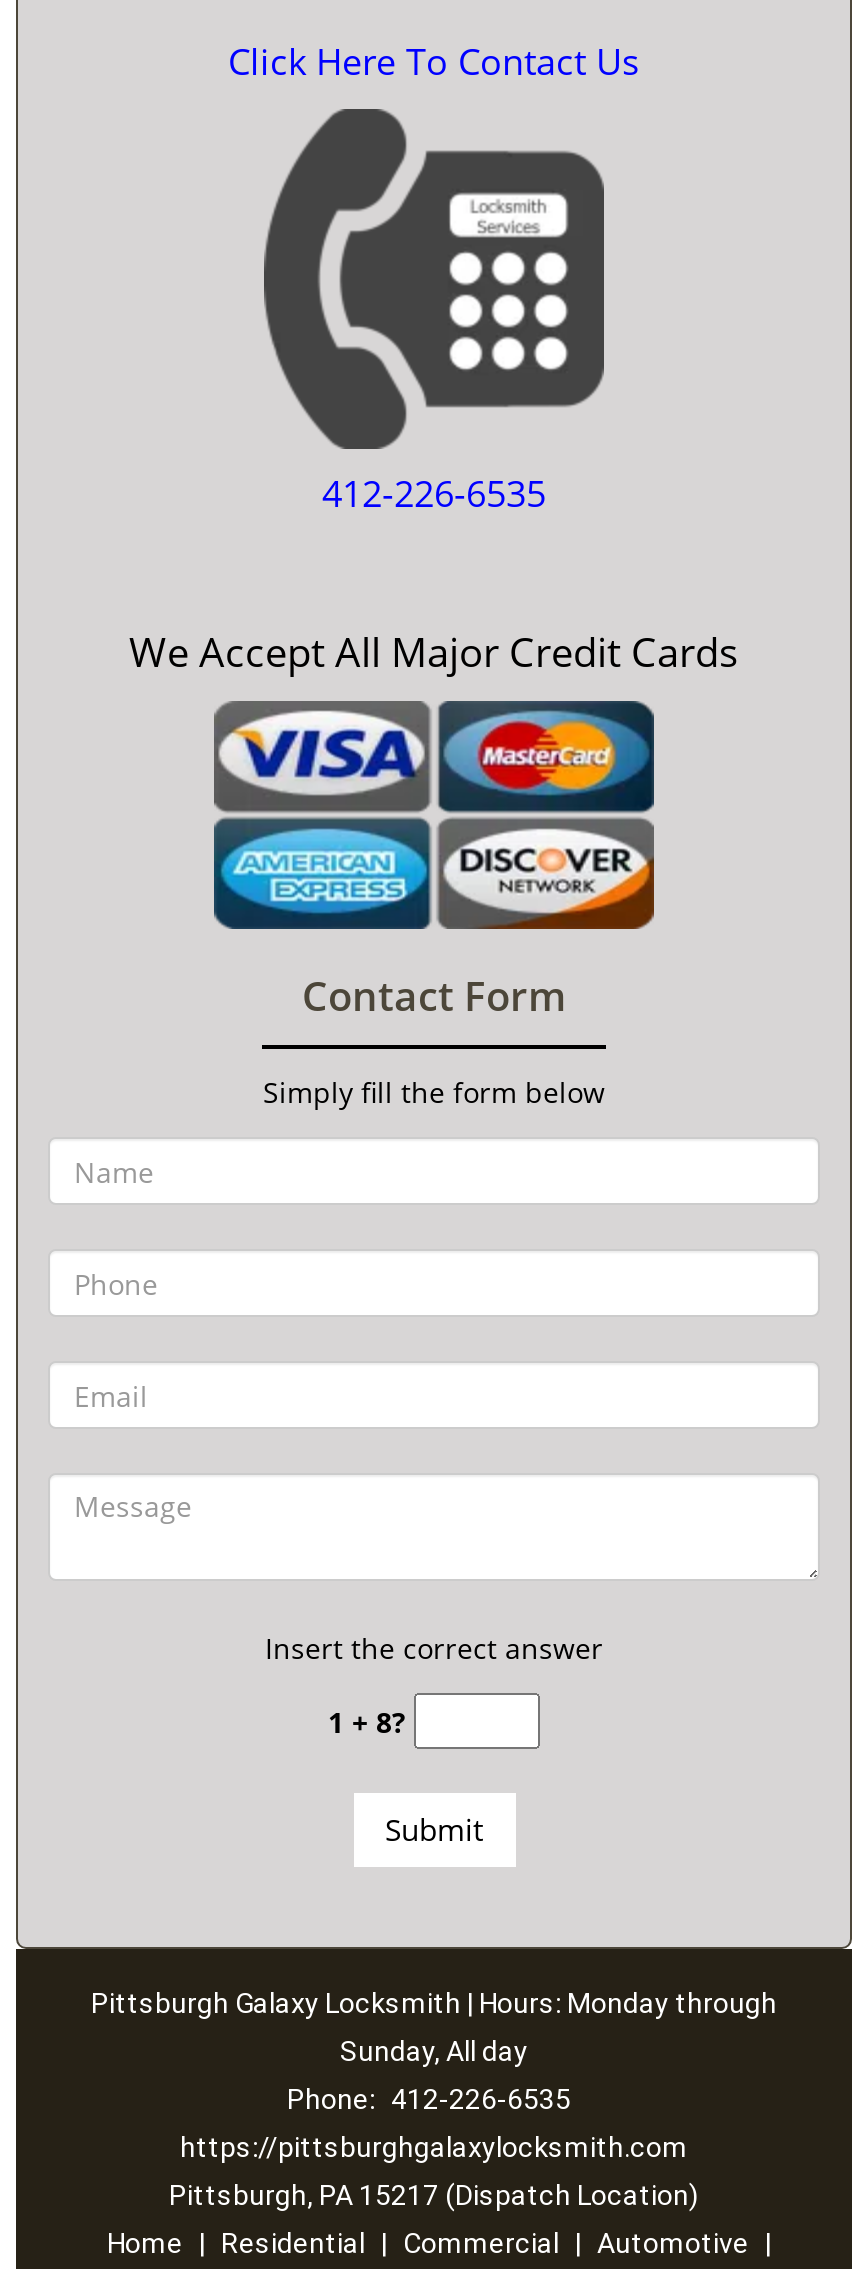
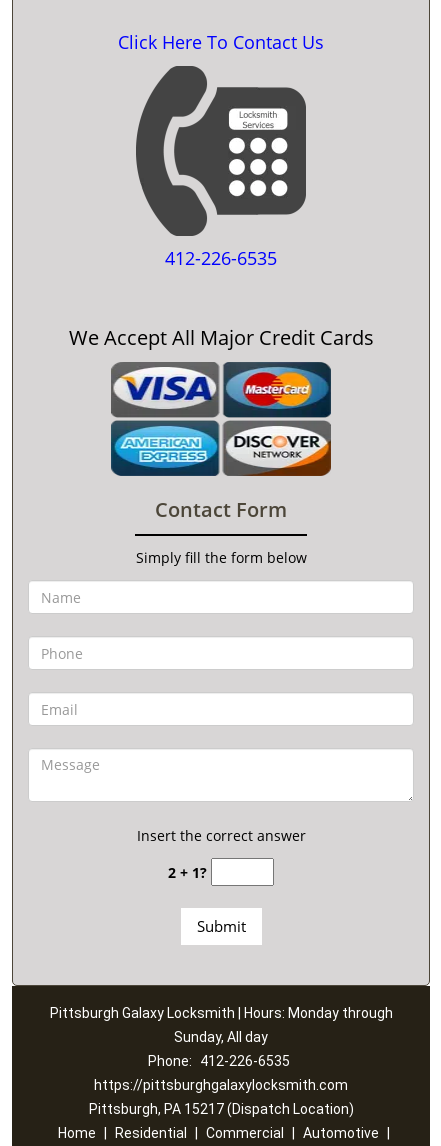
- 1 + 8?
+ 2 + 1?
